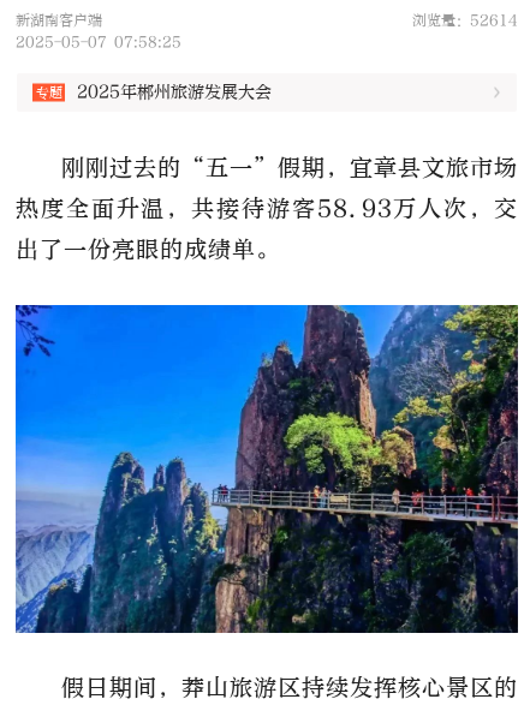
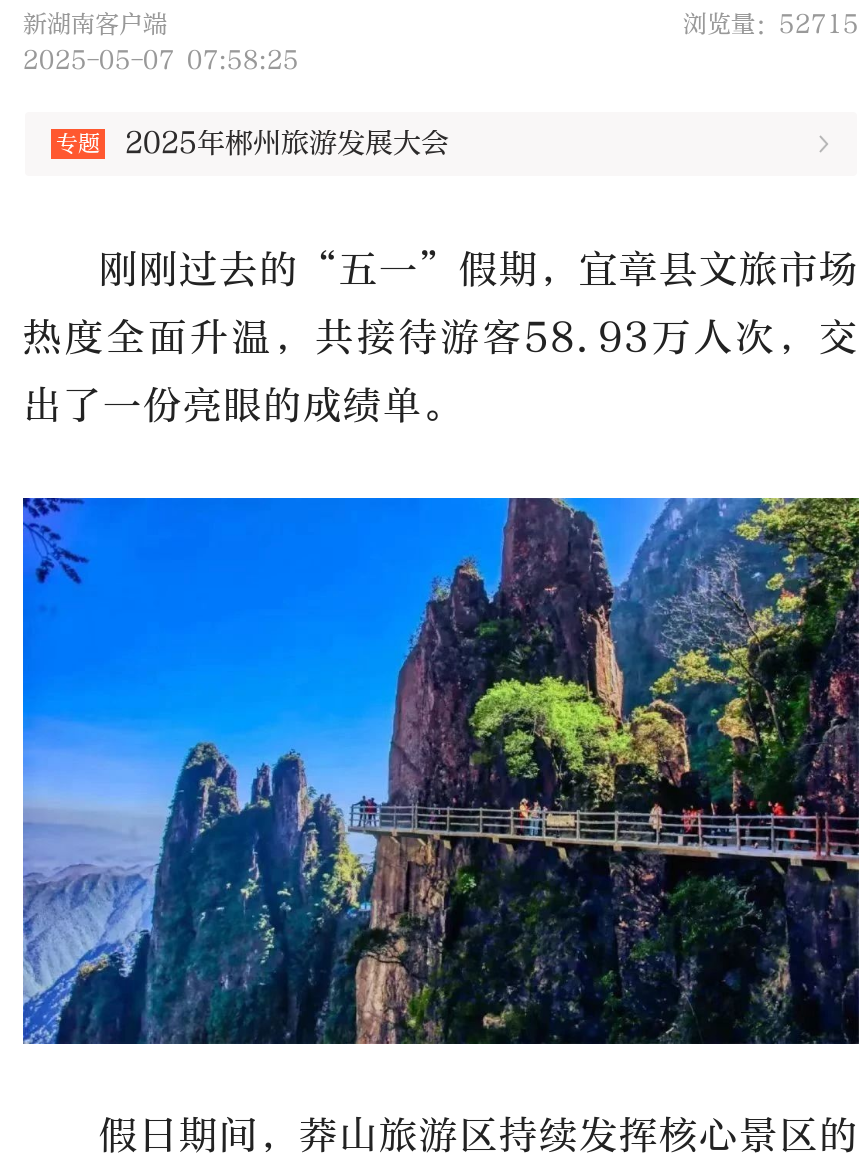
- 浏览量：52614
+ 浏览量：52715
